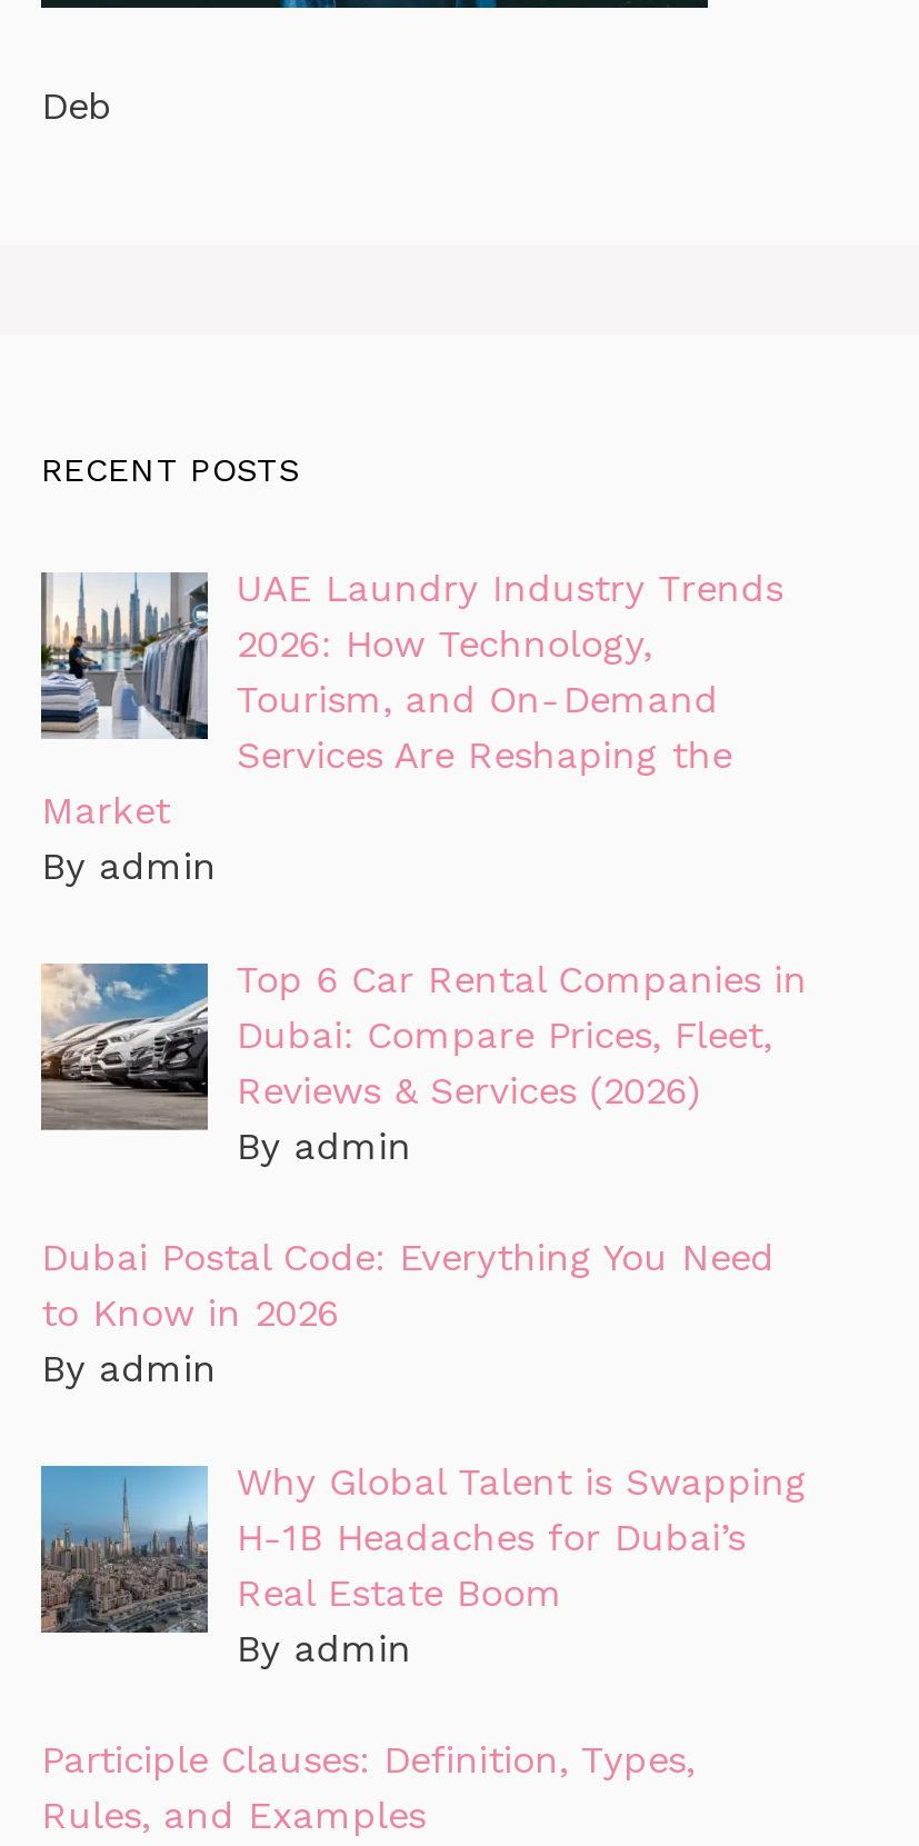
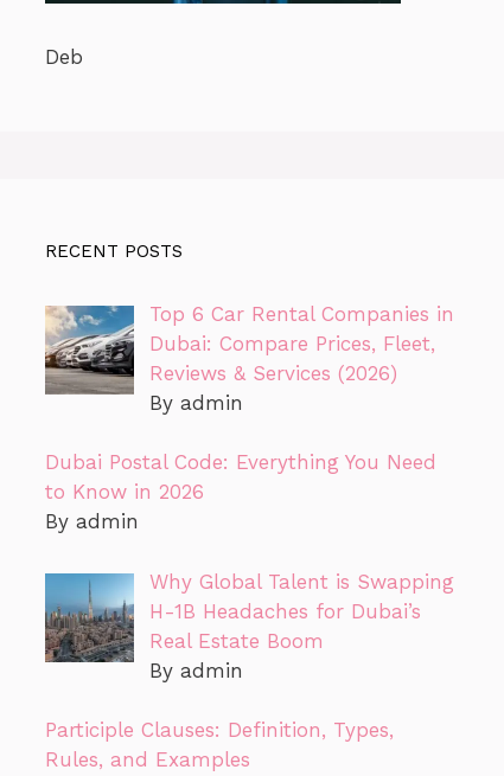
- [image]
- UAE Laundry Industry Trends
- 2026: How Technology,
- Tourism, and On-Demand
- Services Are Reshaping the
- Market
- By admin
